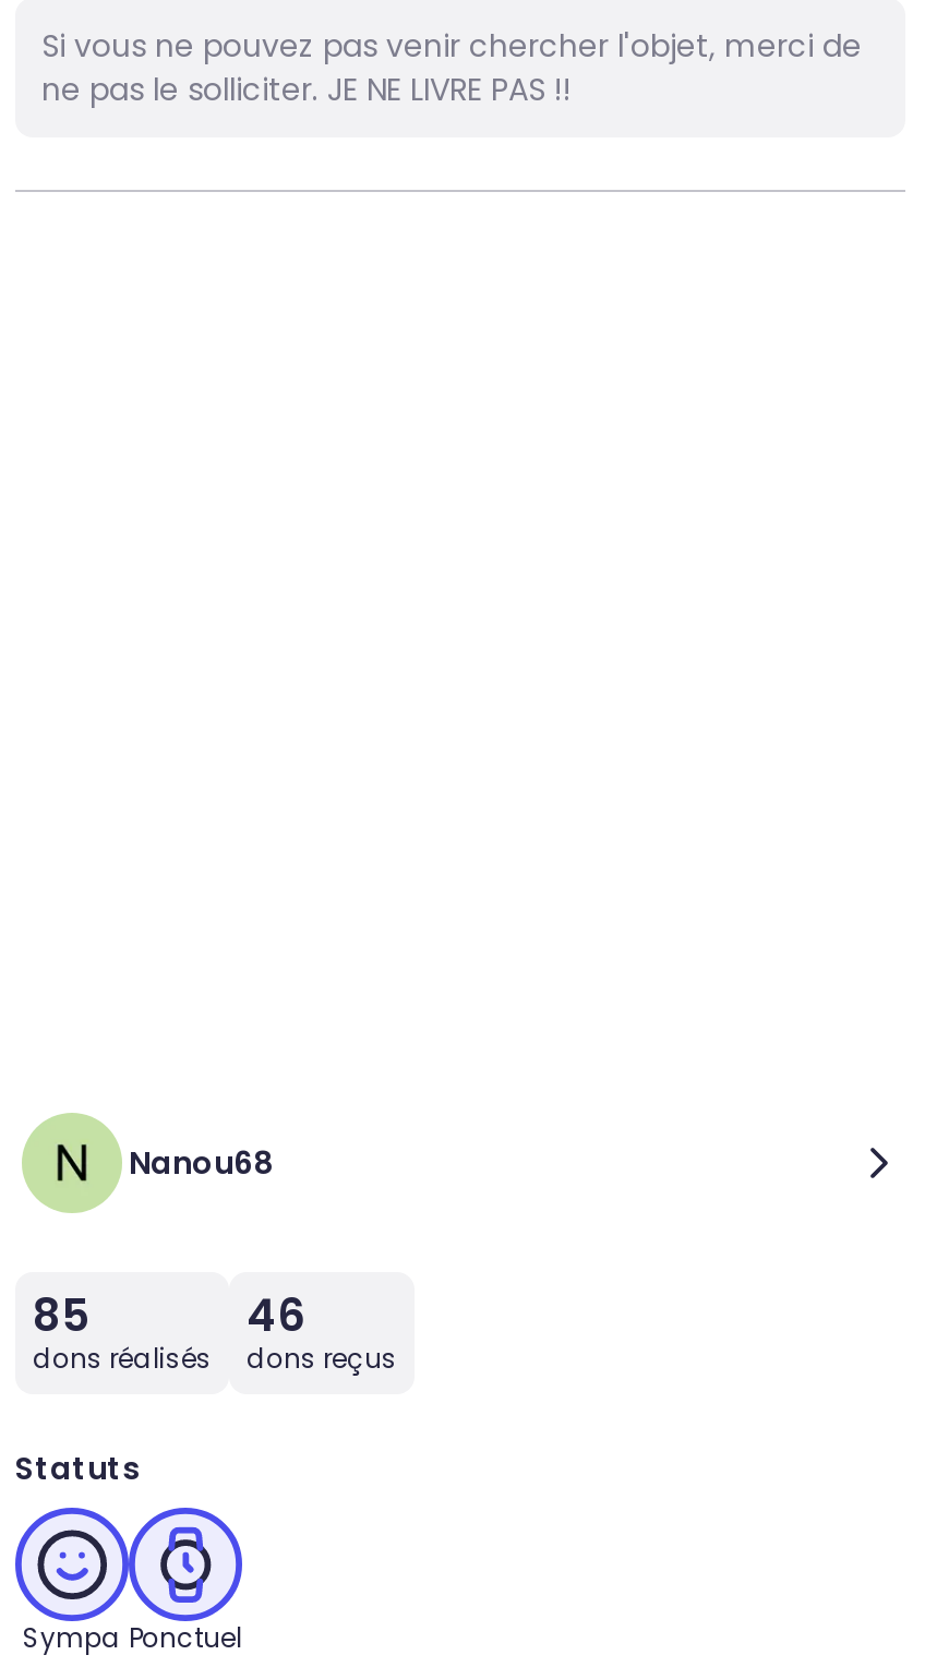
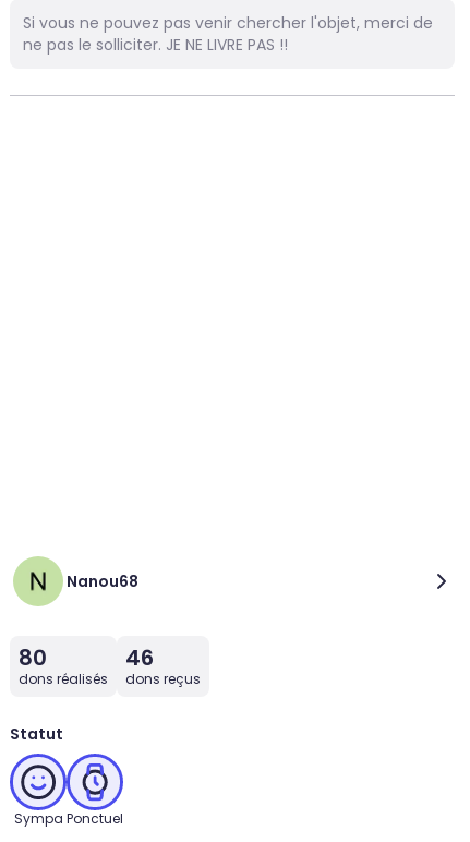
- 85
+ 80

- Statuts
+ Statut
